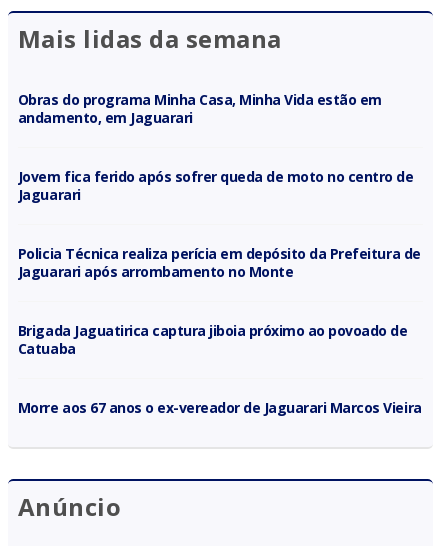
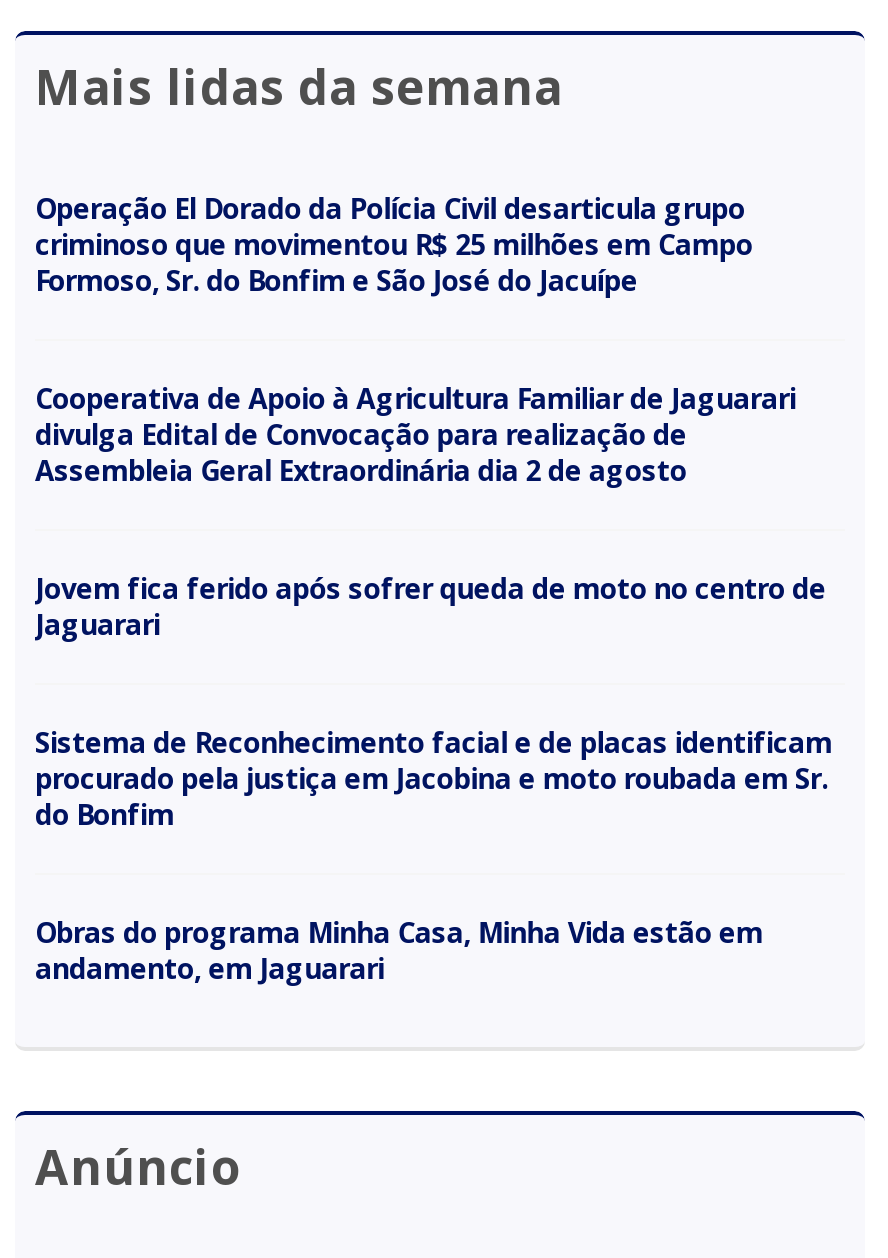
+ Operação El Dorado da Polícia Civil desarticula grupo
+ criminoso que movimentou R$ 25 milhões em Campo
+ Formoso, Sr. do Bonfim e São José do Jacuípe
+ Cooperativa de Apoio à Agricultura Familiar de Jaguarari
+ divulga Edital de Convocação para realização de
+ Assembleia Geral Extraordinária dia 2 de agosto
+ Sistema de Reconhecimento facial e de placas identificam
+ procurado pela justiça em Jacobina e moto roubada em Sr.
+ do Bonfim

moved down: Obras do programa Minha Casa, Minha Vida estão em | andamento, em Jaguarari

moved up: Jovem fica ferido após sofrer queda de moto no centro de | Jaguarari

- Policia Técnica realiza perícia em depósito da Prefeitura de
- Jaguarari após arrombamento no Monte
- Brigada Jaguatirica captura jiboia próximo ao povoado de
- Catuaba
- Morre aos 67 anos o ex-vereador de Jaguarari Marcos Vieira
